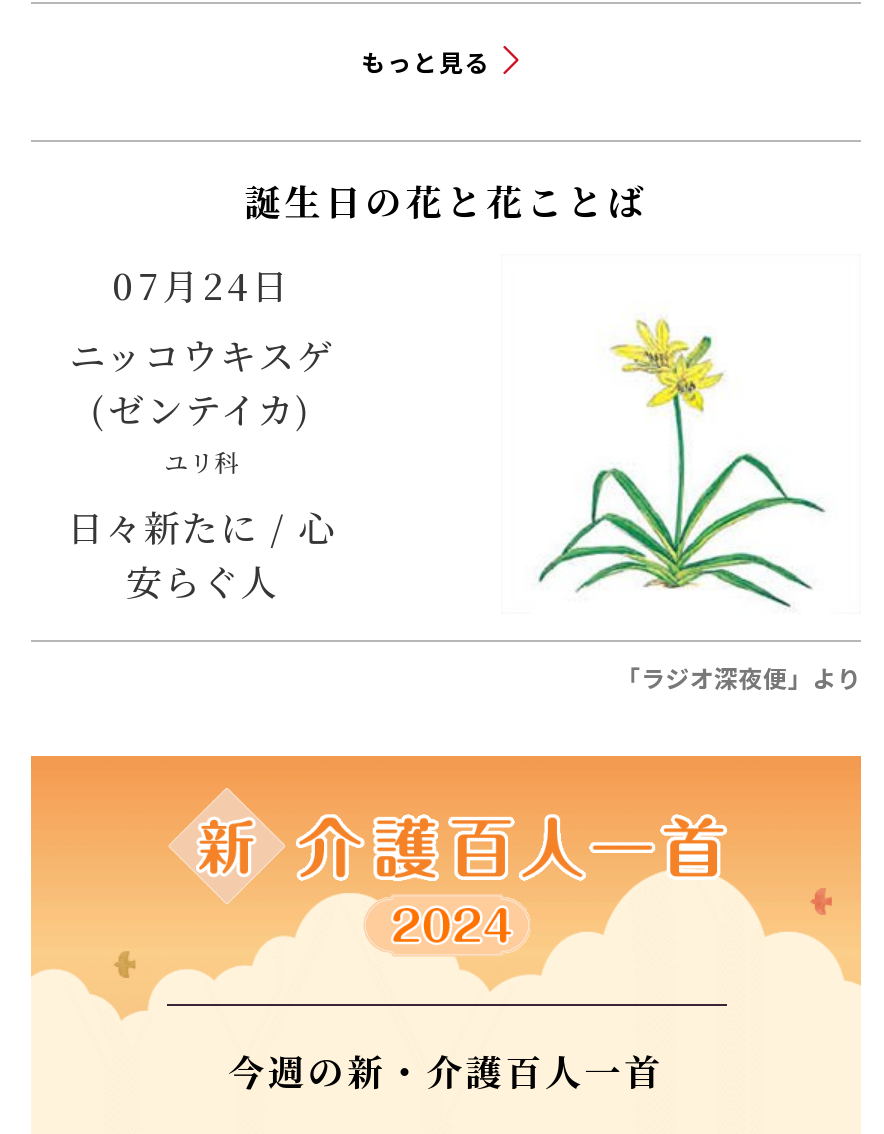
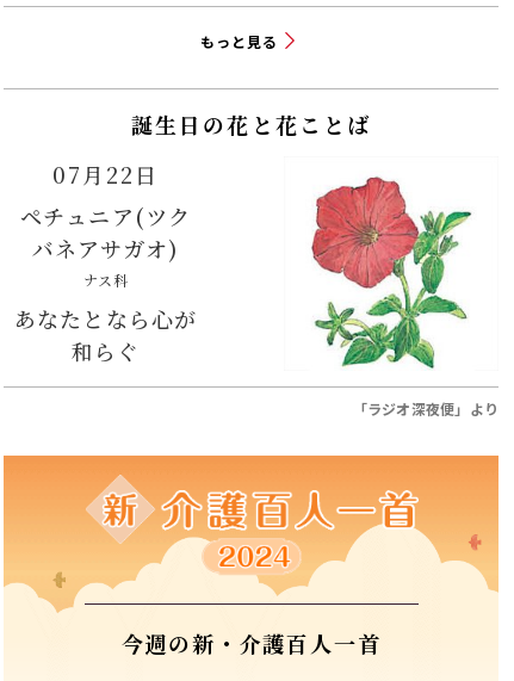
- 07月24日
- ニッコウキスゲ
- (ゼンテイカ)
- ユリ科
- 日々新たに / 心
- 安らぐ人
+ 07月22日
+ ペチュニア(ツク
+ バネアサガオ)
+ ナス科
+ あなたとなら心が
+ 和らぐ

- [image]
+ [image]
